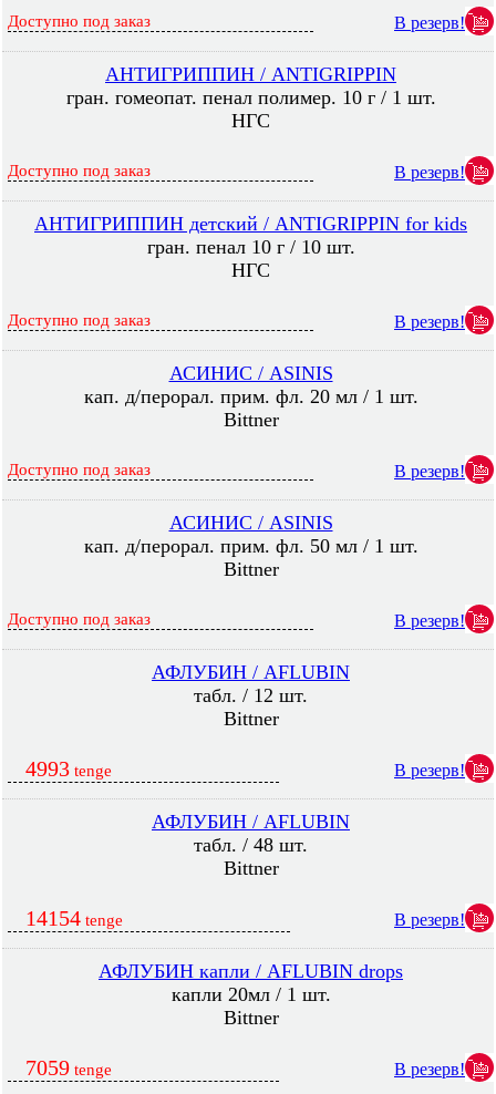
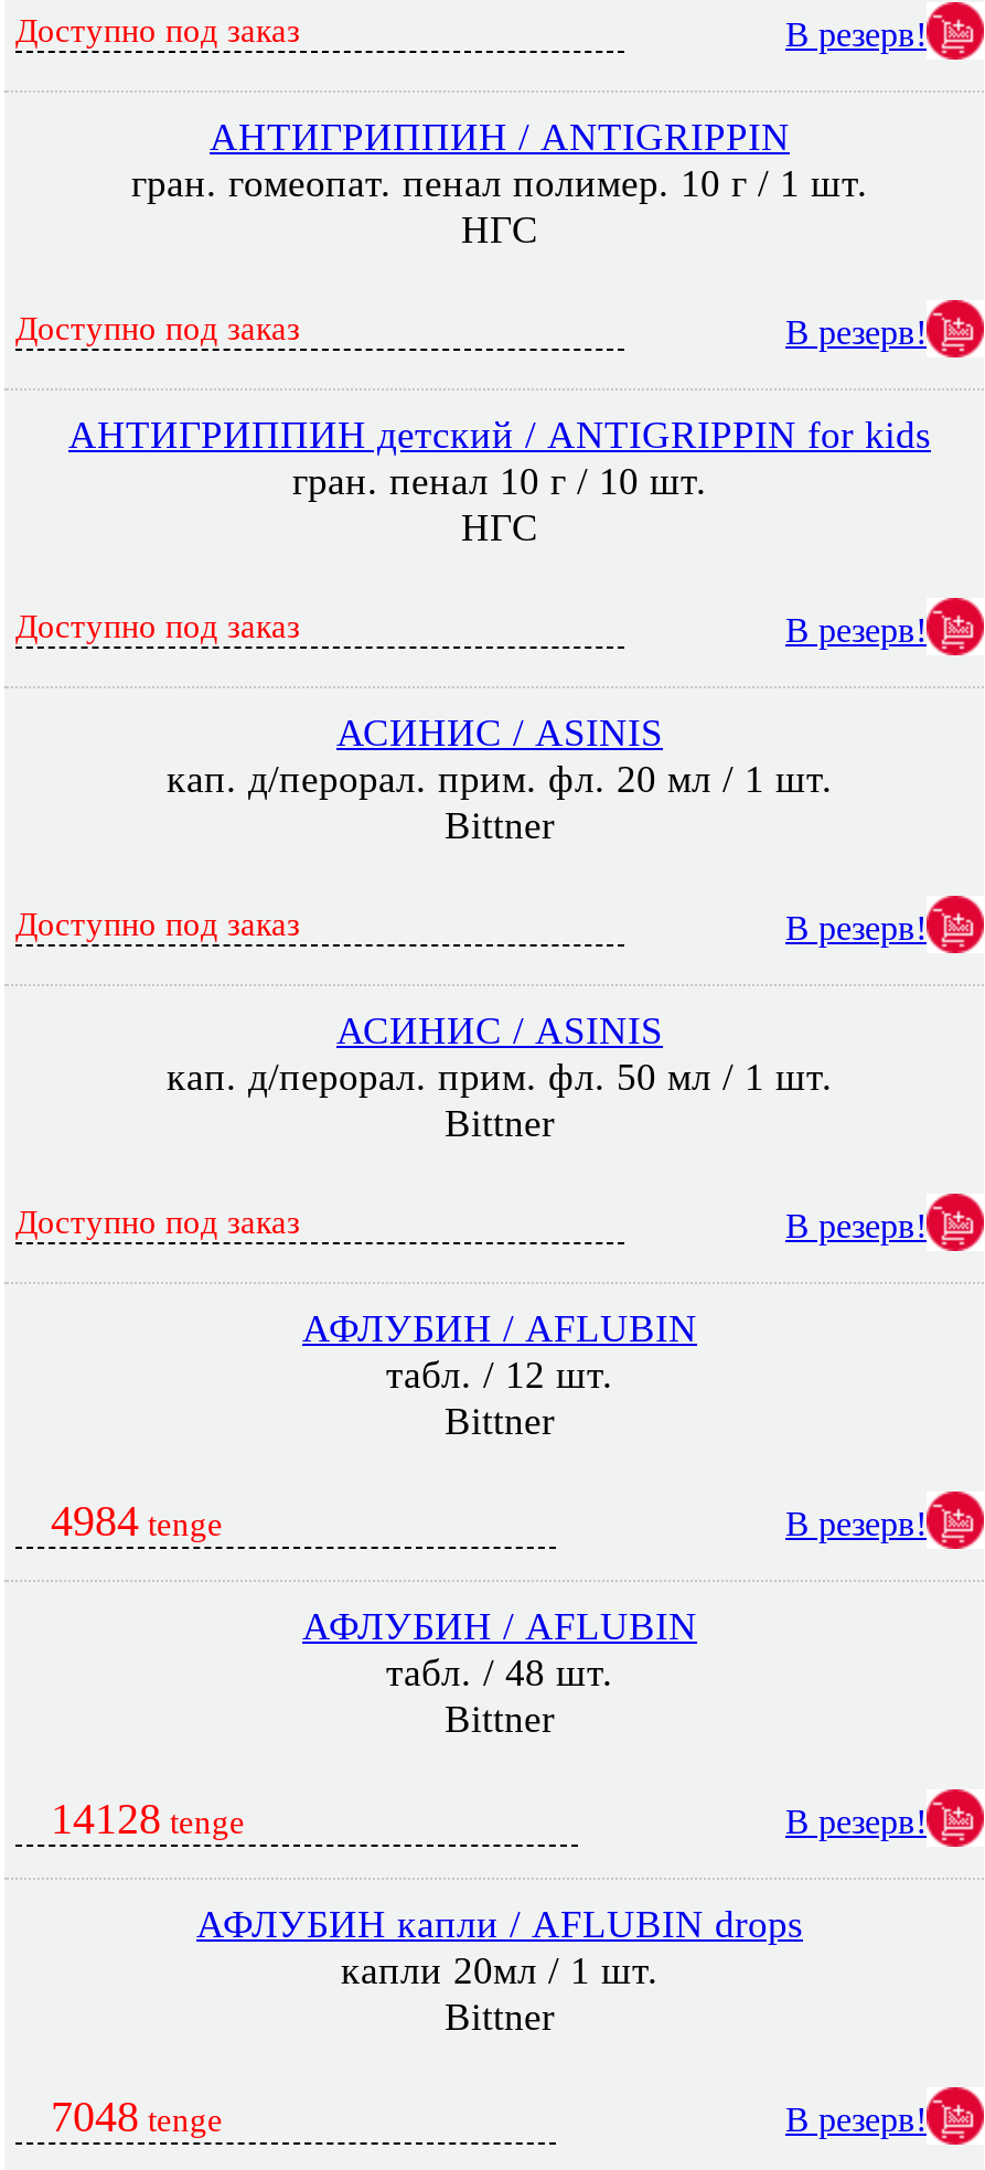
- 4993 tenge
+ 4984 tenge

- 14154 tenge
+ 14128 tenge

- 7059 tenge
+ 7048 tenge
